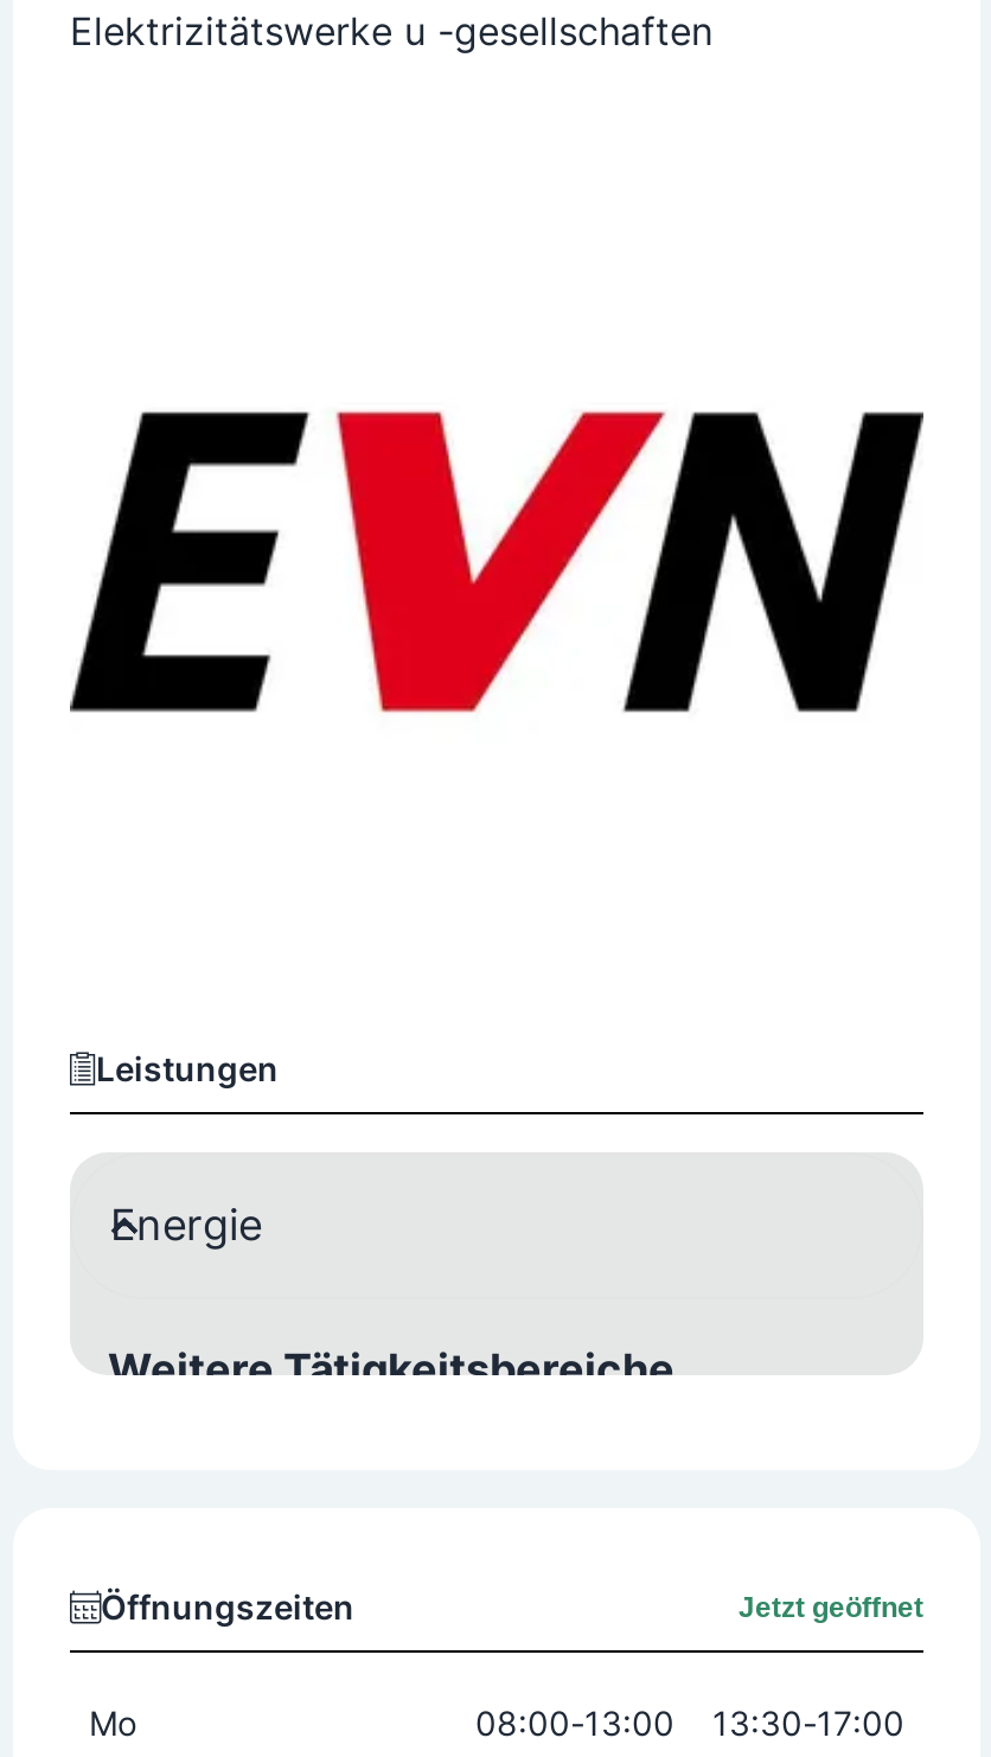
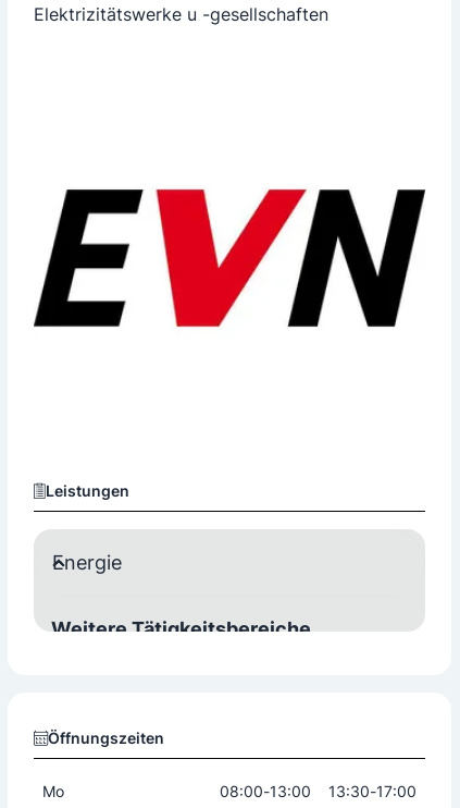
- Jetzt geöffnet
